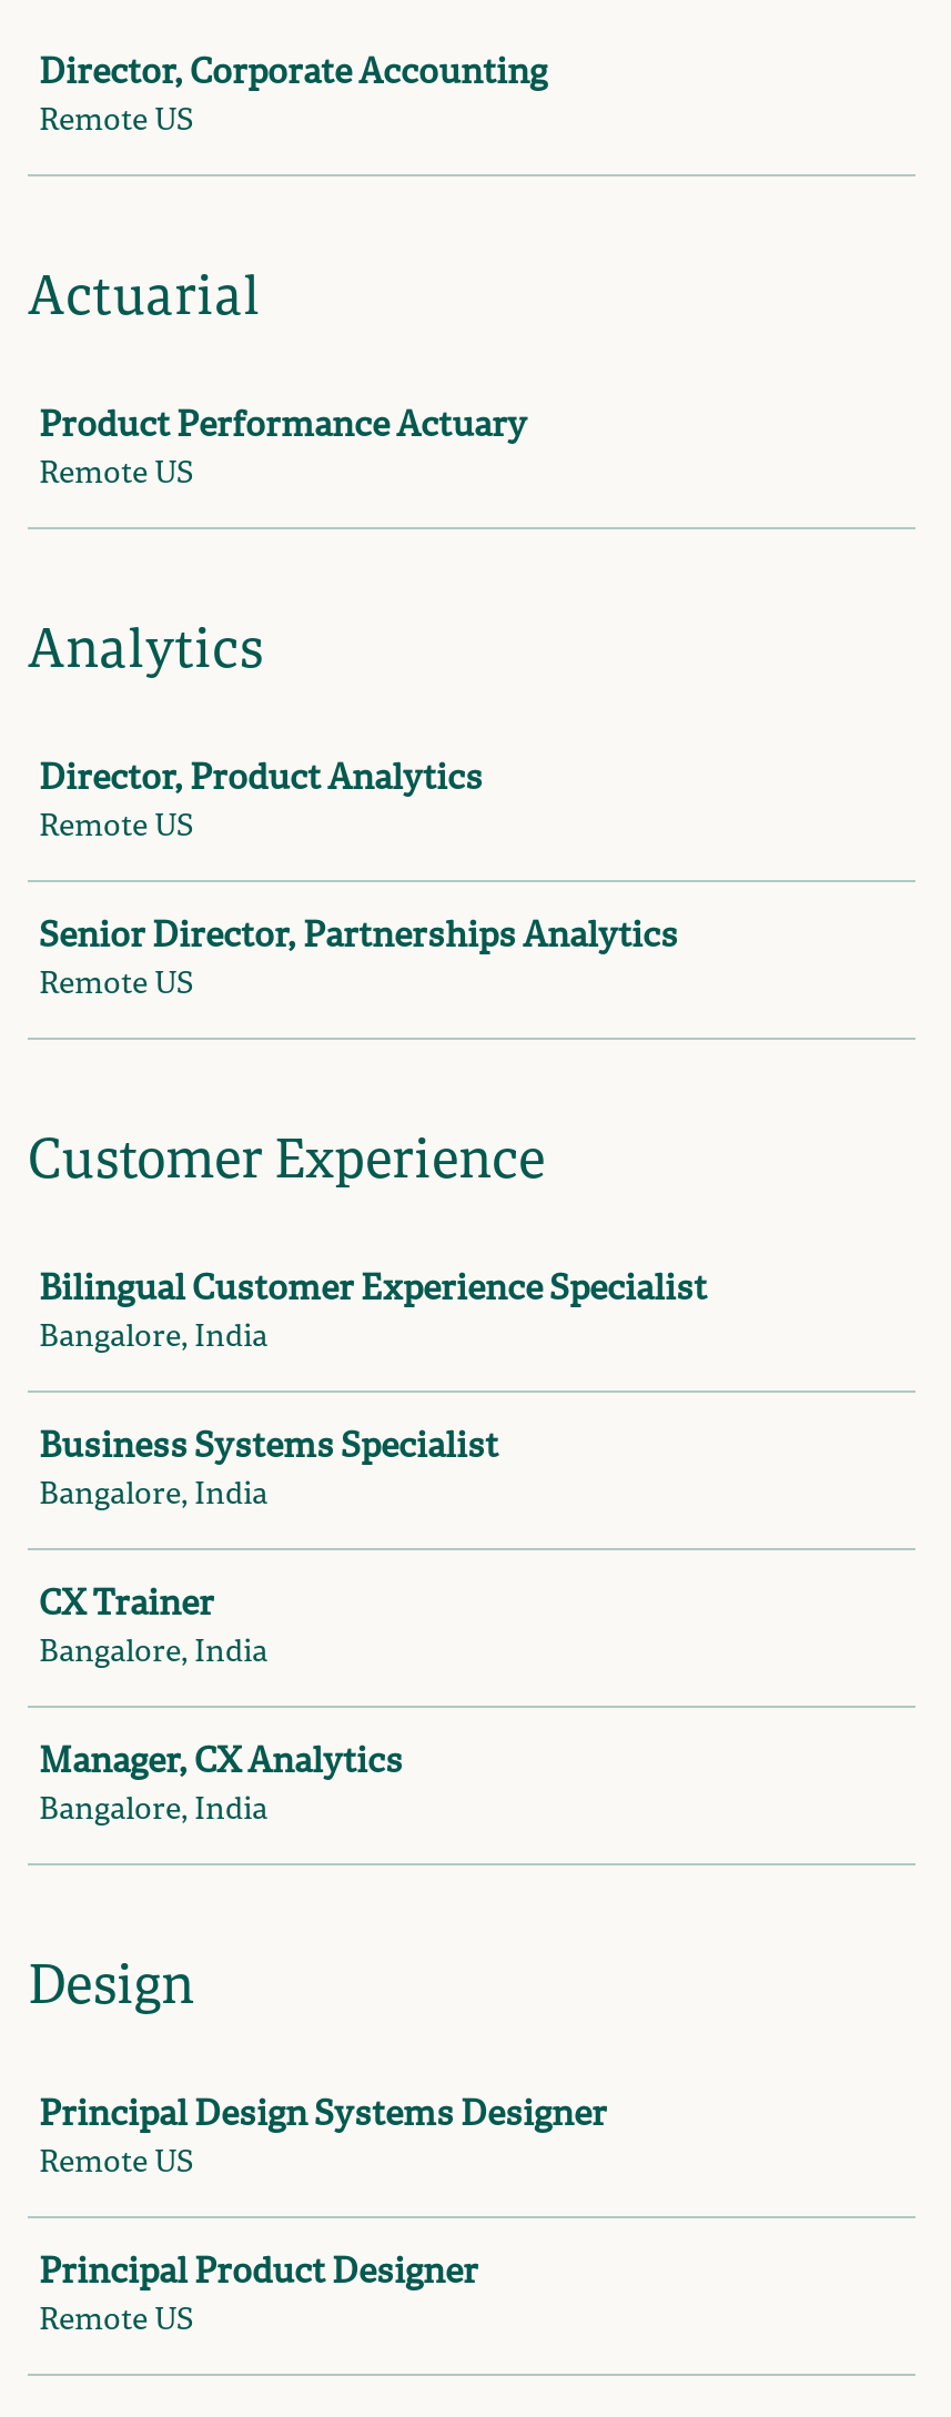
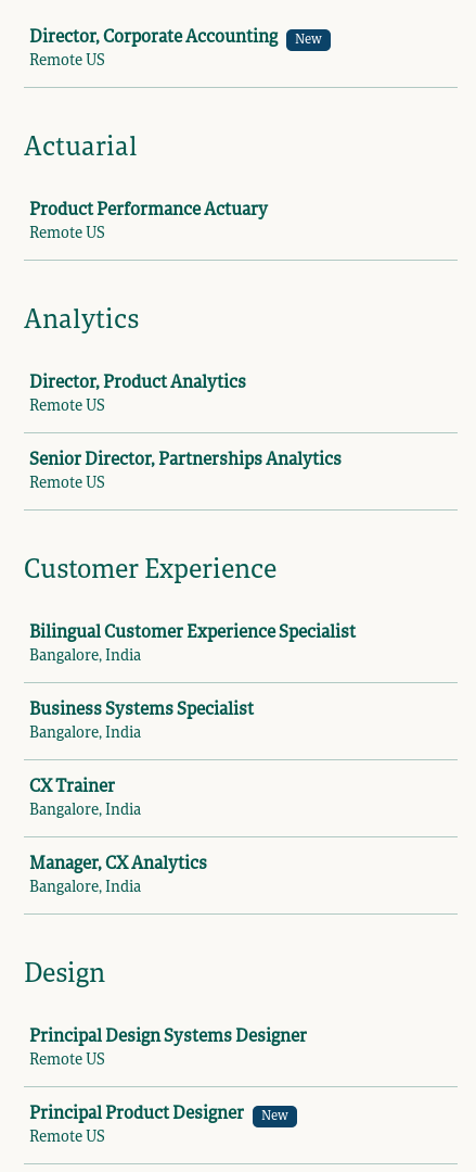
+ New

+ New
